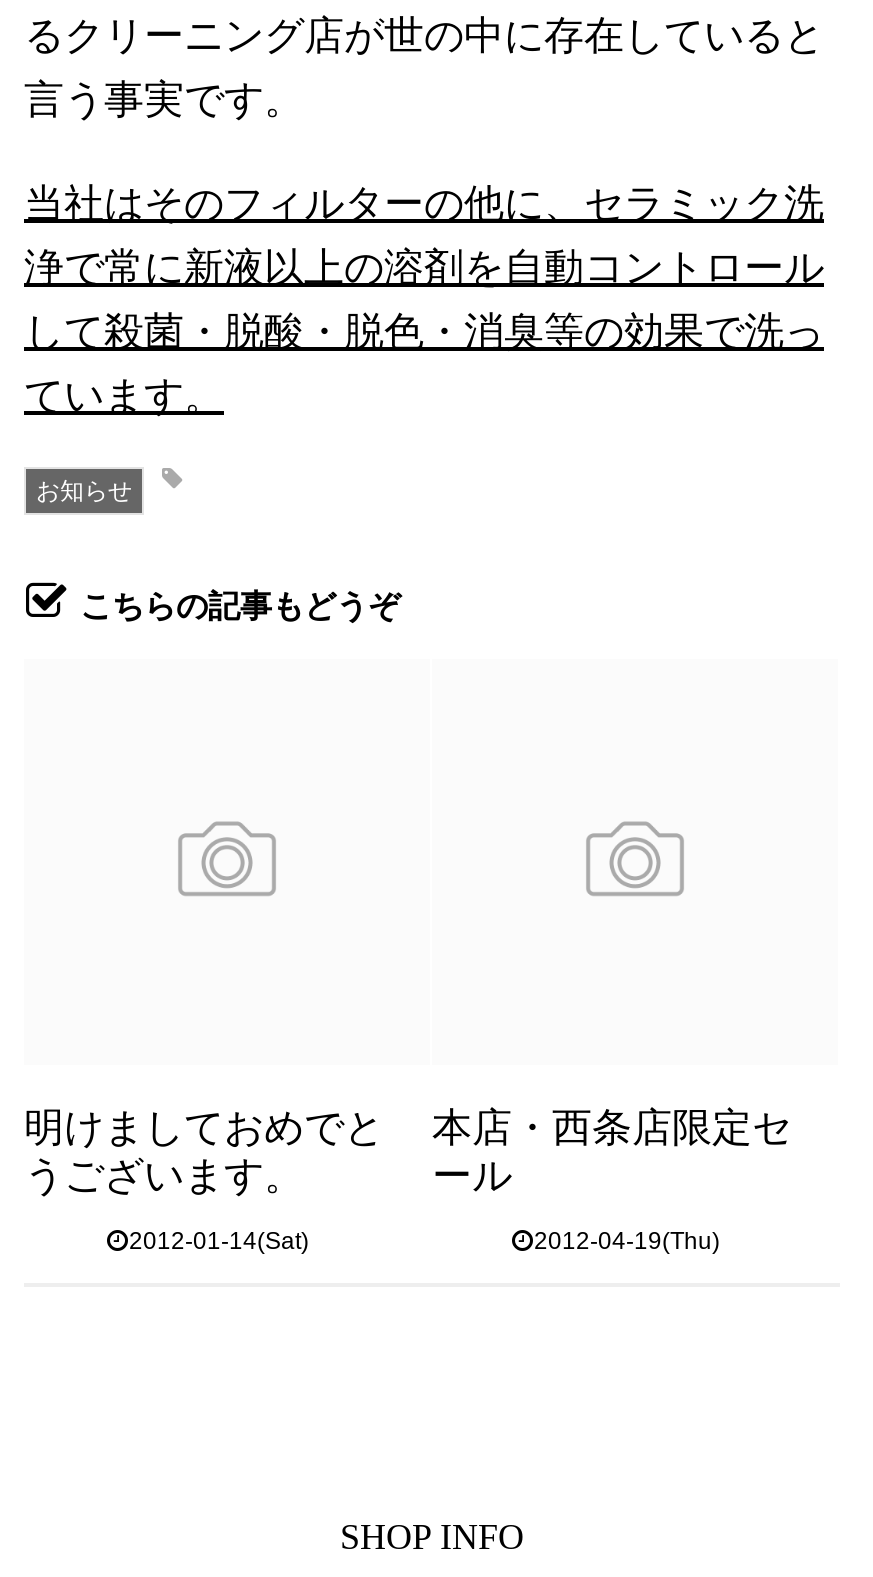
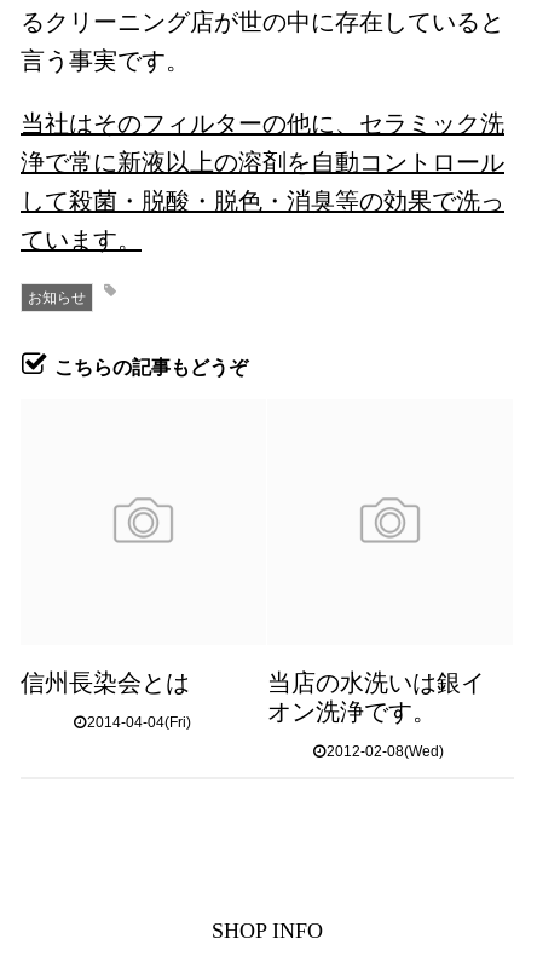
- 明けましておめでと
- うございます。
+ 信州長染会とは

- 本店・西条店限定セ
- ール
+ 当店の水洗いは銀イ
+ オン洗浄です。

- 2012-01-14(Sat)
+ 2014-04-04(Fri)

- 2012-04-19(Thu)
+ 2012-02-08(Wed)
